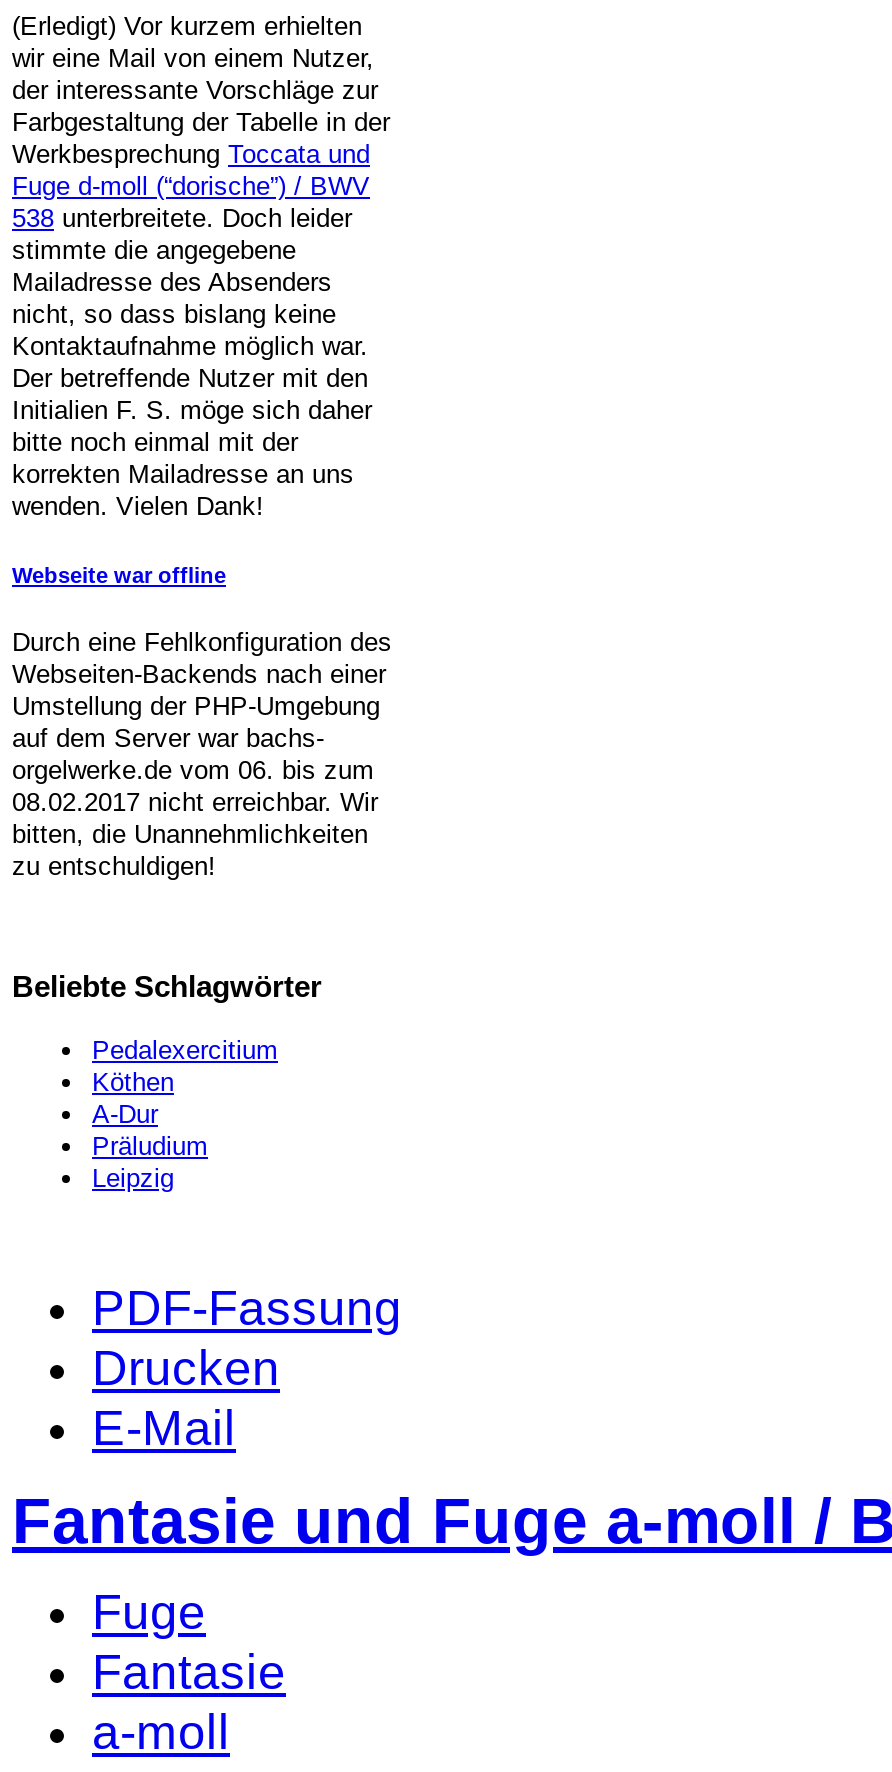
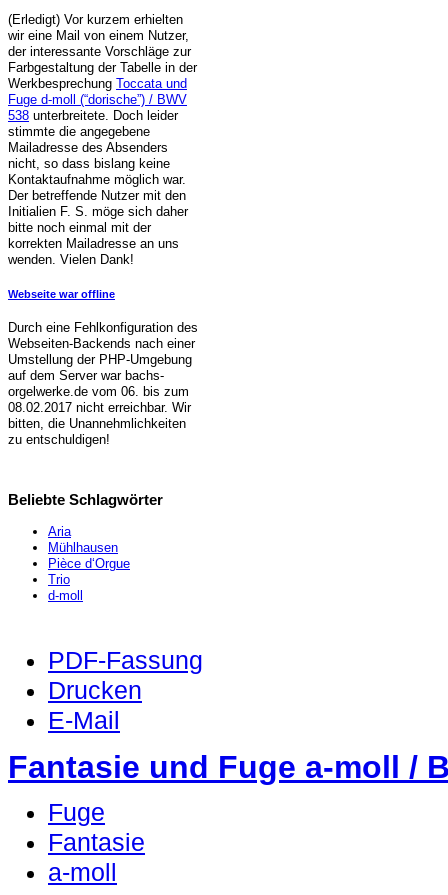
- Pedalexercitium
- Köthen
- A-Dur
- Präludium
- Leipzig
+ Aria
+ Mühlhausen
+ Pièce d‘Orgue
+ Trio
+ d-moll
